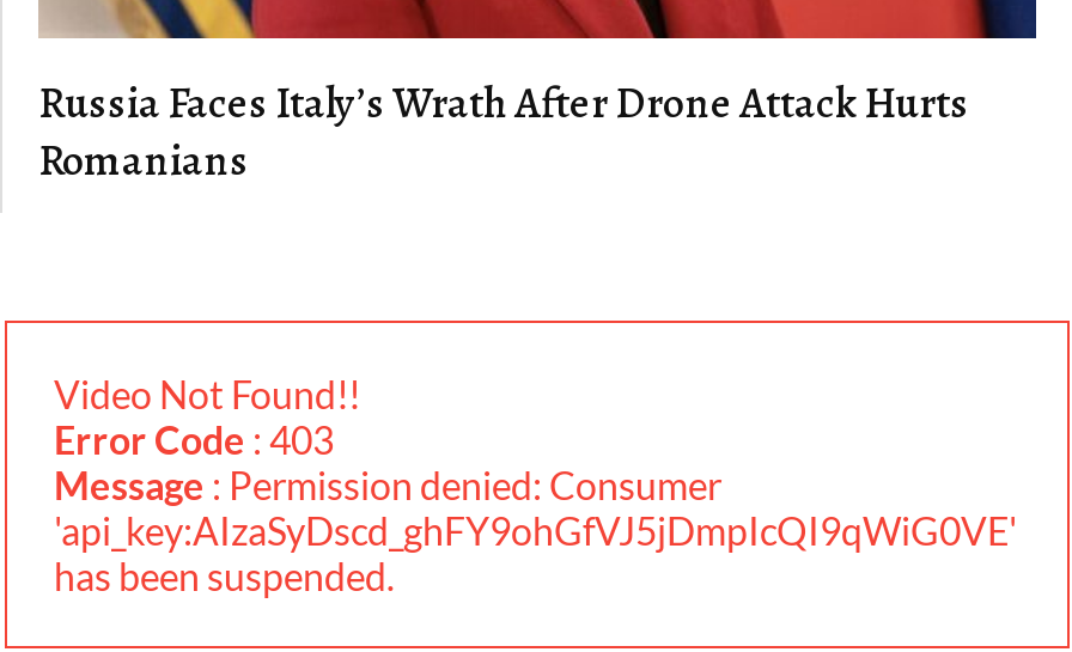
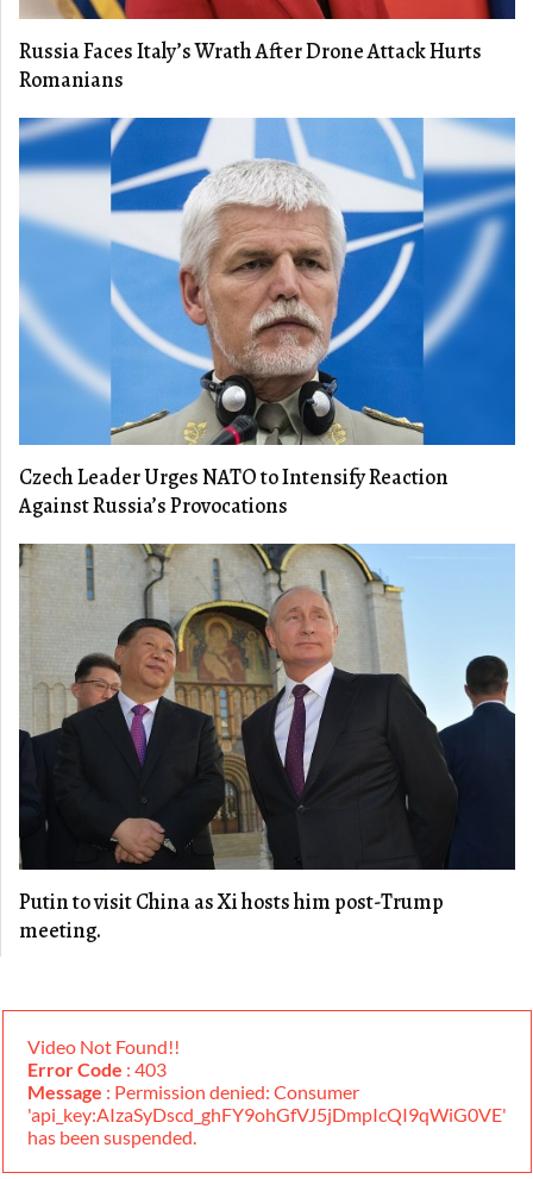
+ [image]
+ Czech Leader Urges NATO to Intensify Reaction
+ Against Russia’s Provocations

+ [image]
+ Putin to visit China as Xi hosts him post-Trump
+ meeting.
